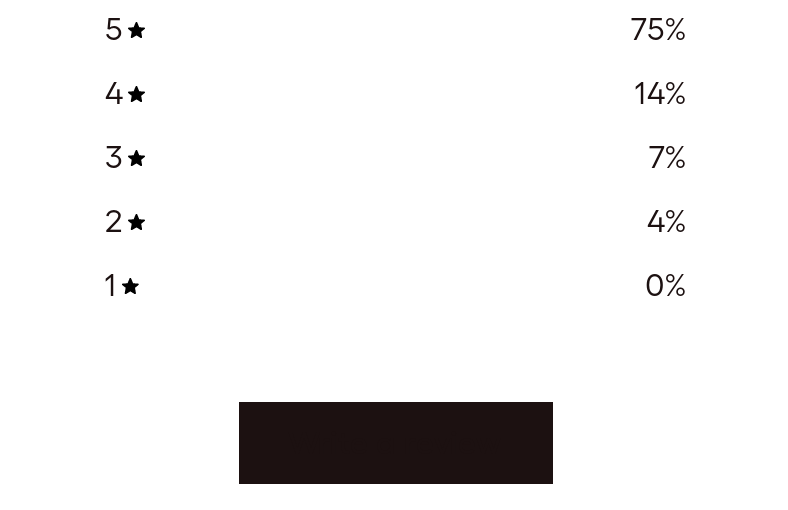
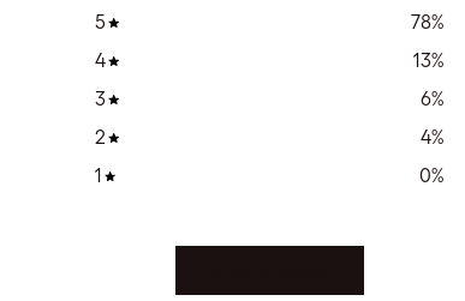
- 75%
+ 78%

- 14%
+ 13%

- 7%
+ 6%
